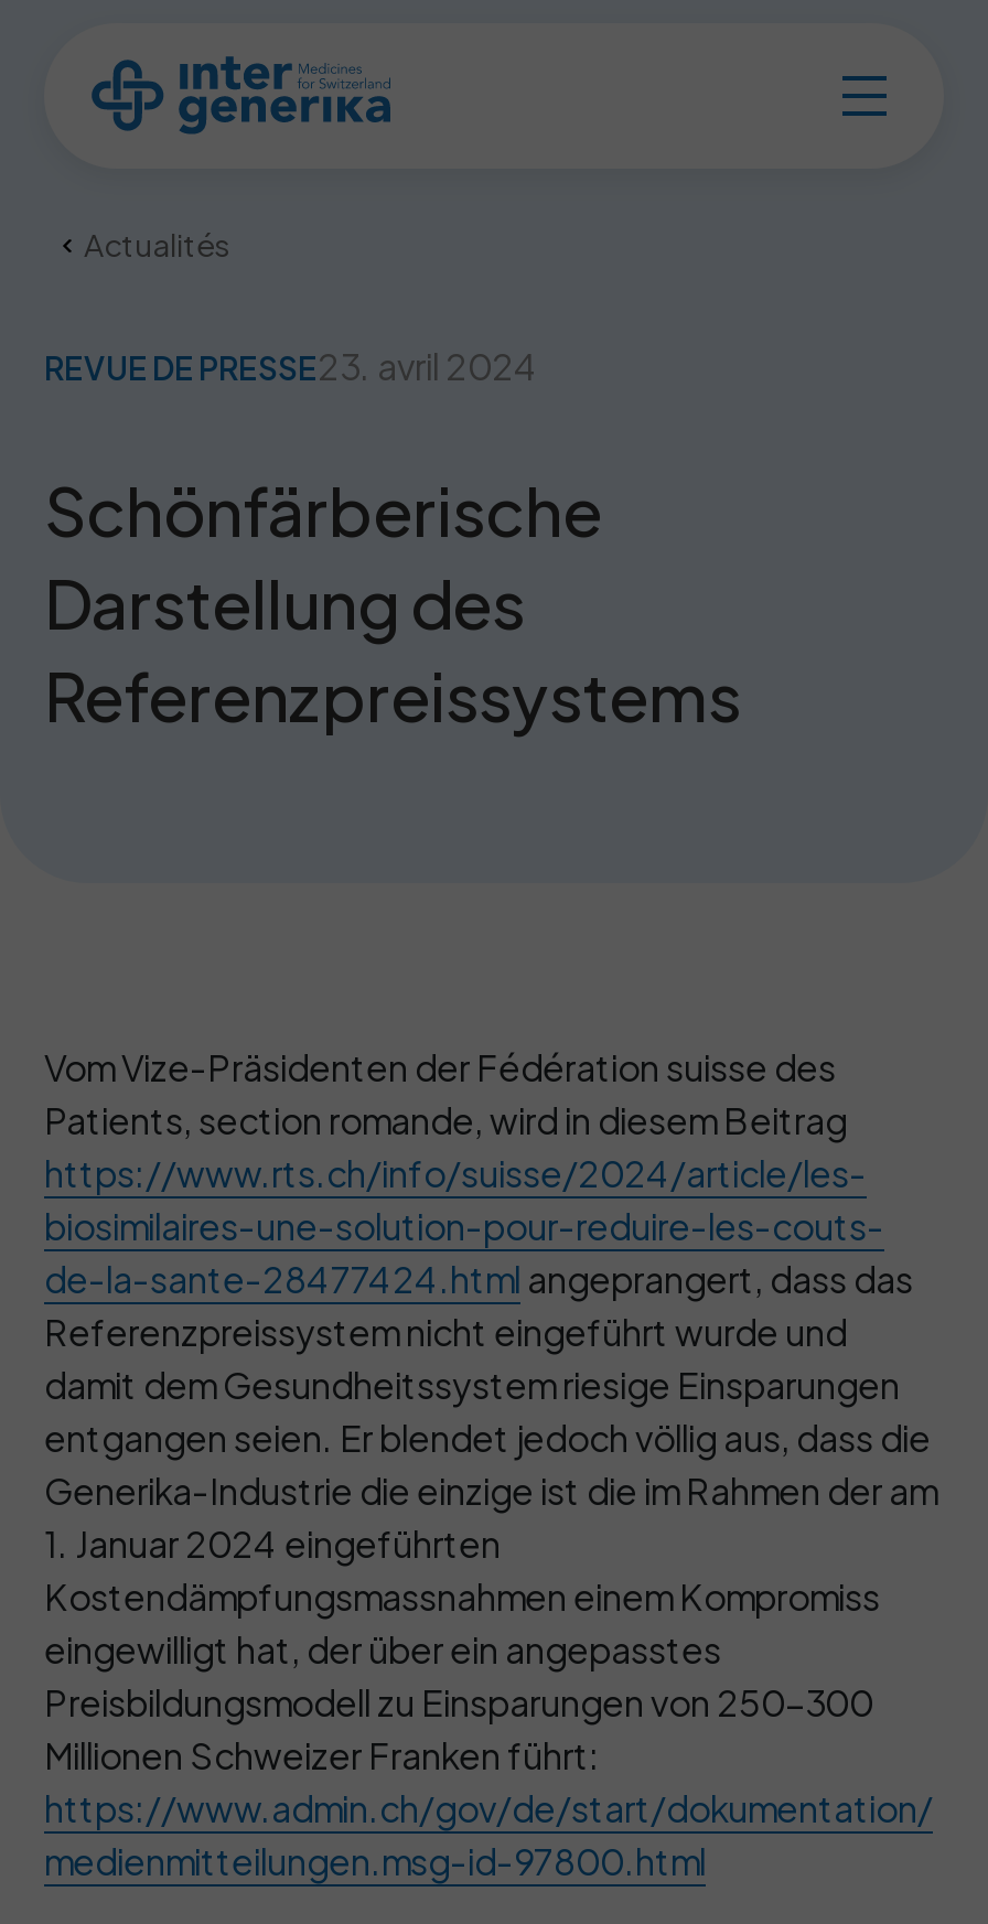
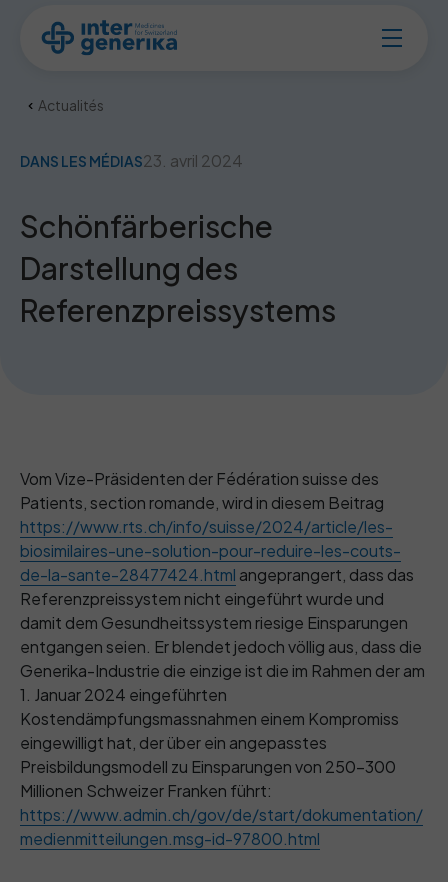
- REVUE DE PRESSE23. avril 2024
+ DANS LES MÉDIAS23. avril 2024
